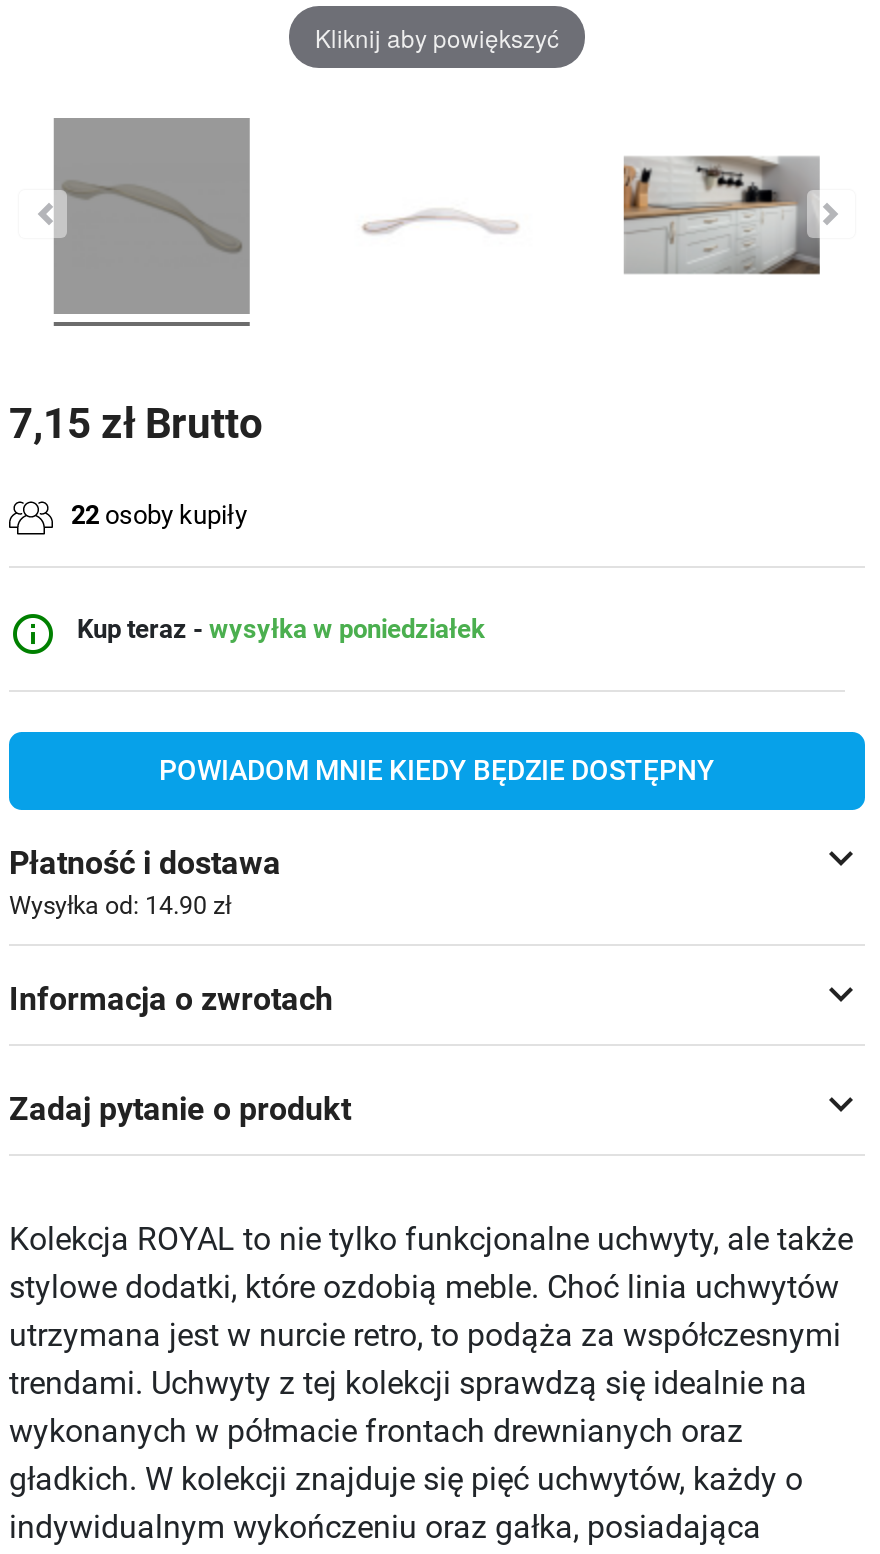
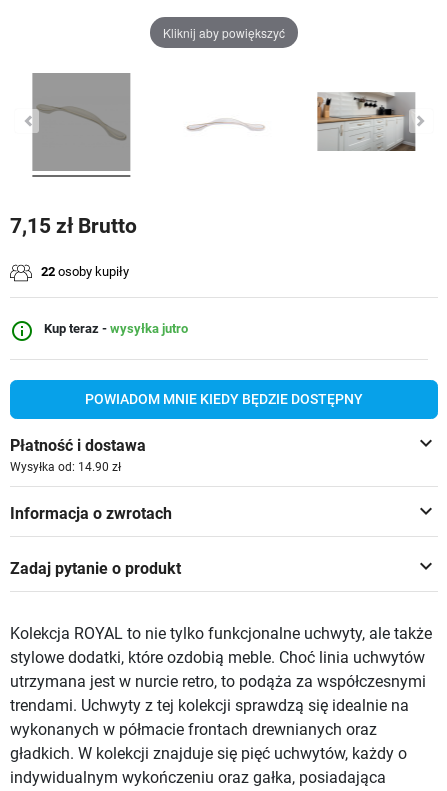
- Kup teraz - wysyłka w poniedziałek
+ Kup teraz - wysyłka jutro
